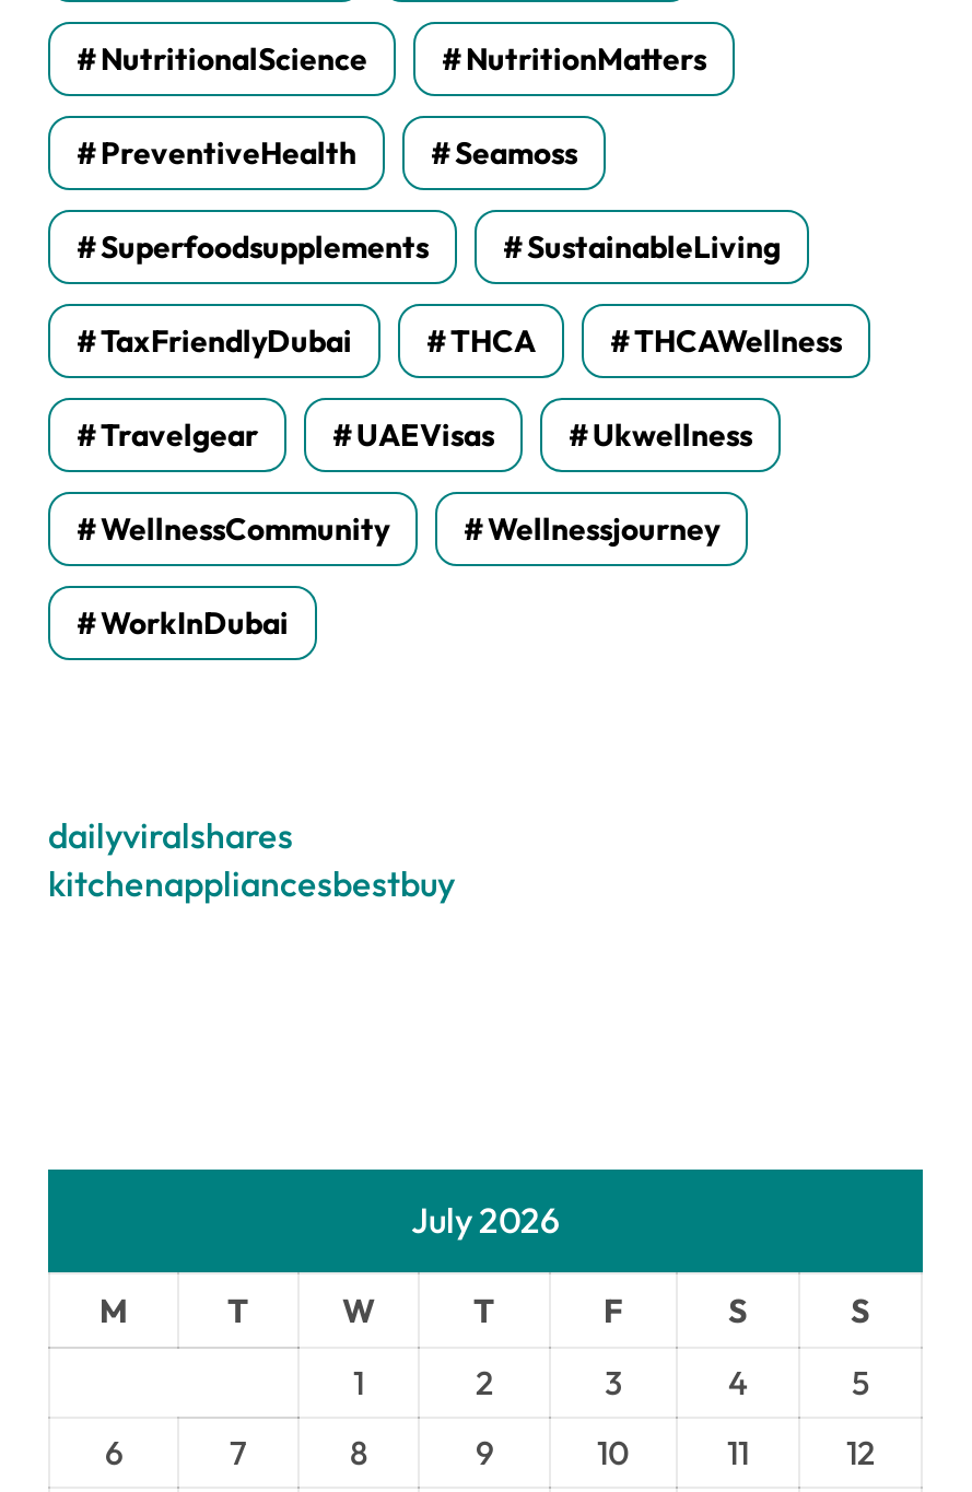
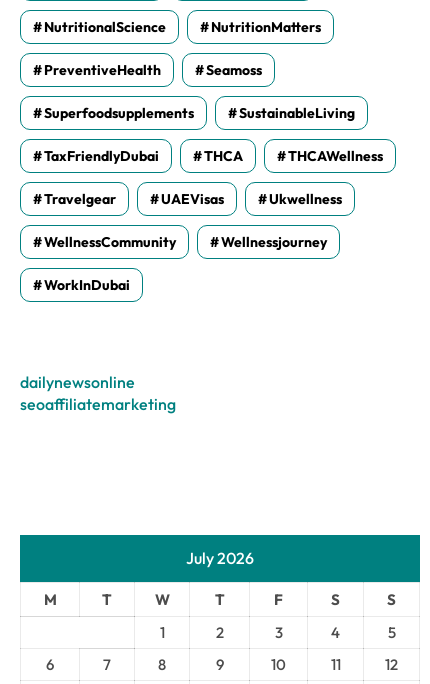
- dailyviralshares
- kitchenappliancesbestbuy
+ dailynewsonline
+ seoaffiliatemarketing
